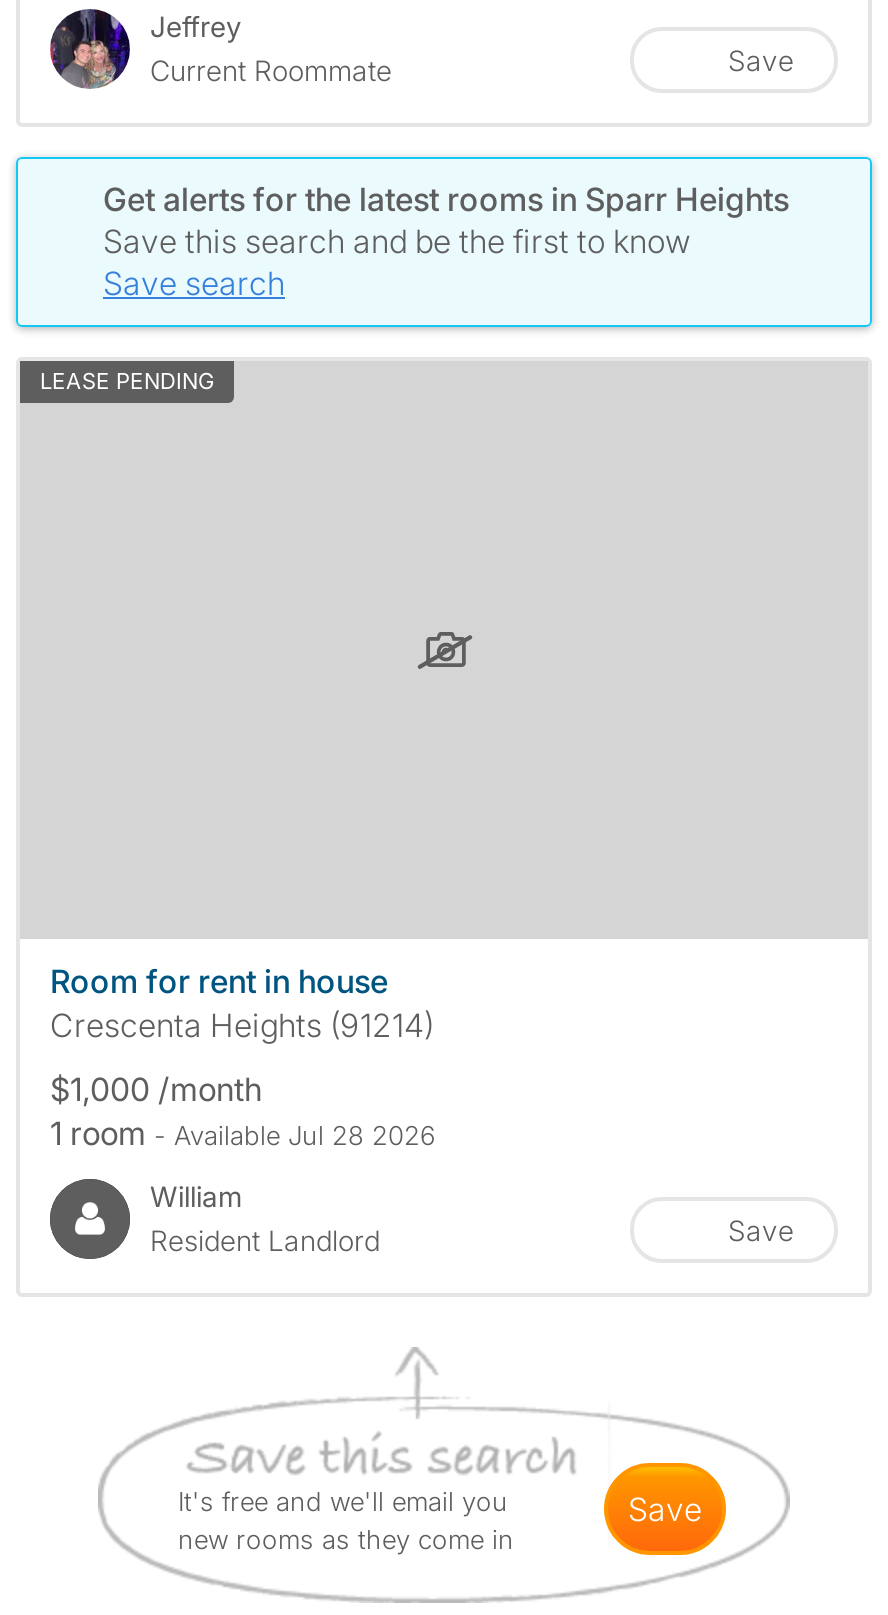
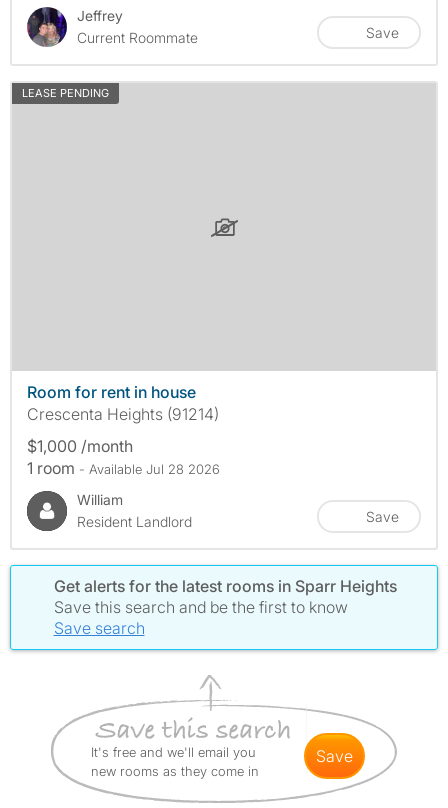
moved down: [image] | Get alerts for the latest rooms in Sparr Heights | Save this search and be the first to know | Save search

moved up: LEASE PENDING | Room for rent in house | Crescenta Heights (91214) | $1,000 /month | 1 room - Available Jul 28 2026 | William | Resident Landlord | Save
